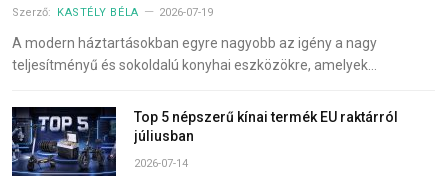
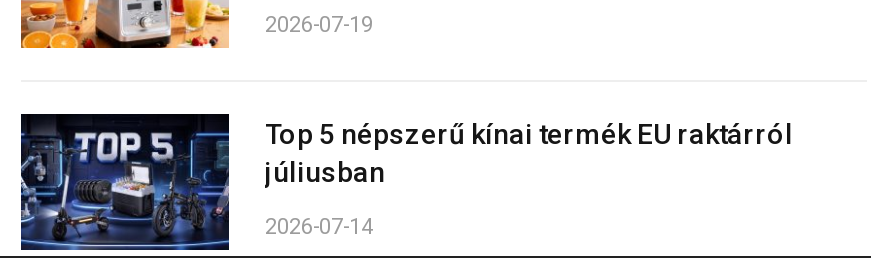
- Szerző: KASTÉLY BÉLA

- A modern háztartásokban egyre nagyobb az igény a nagy
- teljesítményű és sokoldalú konyhai eszközökre, amelyek…
